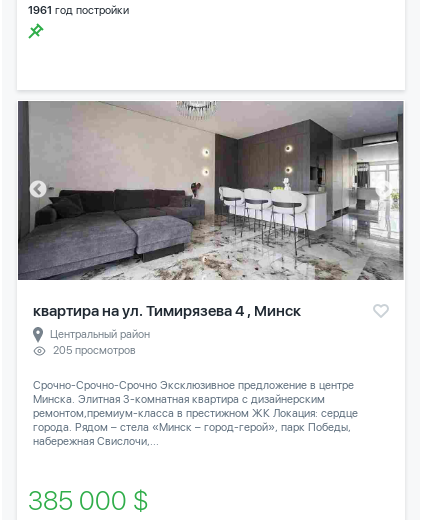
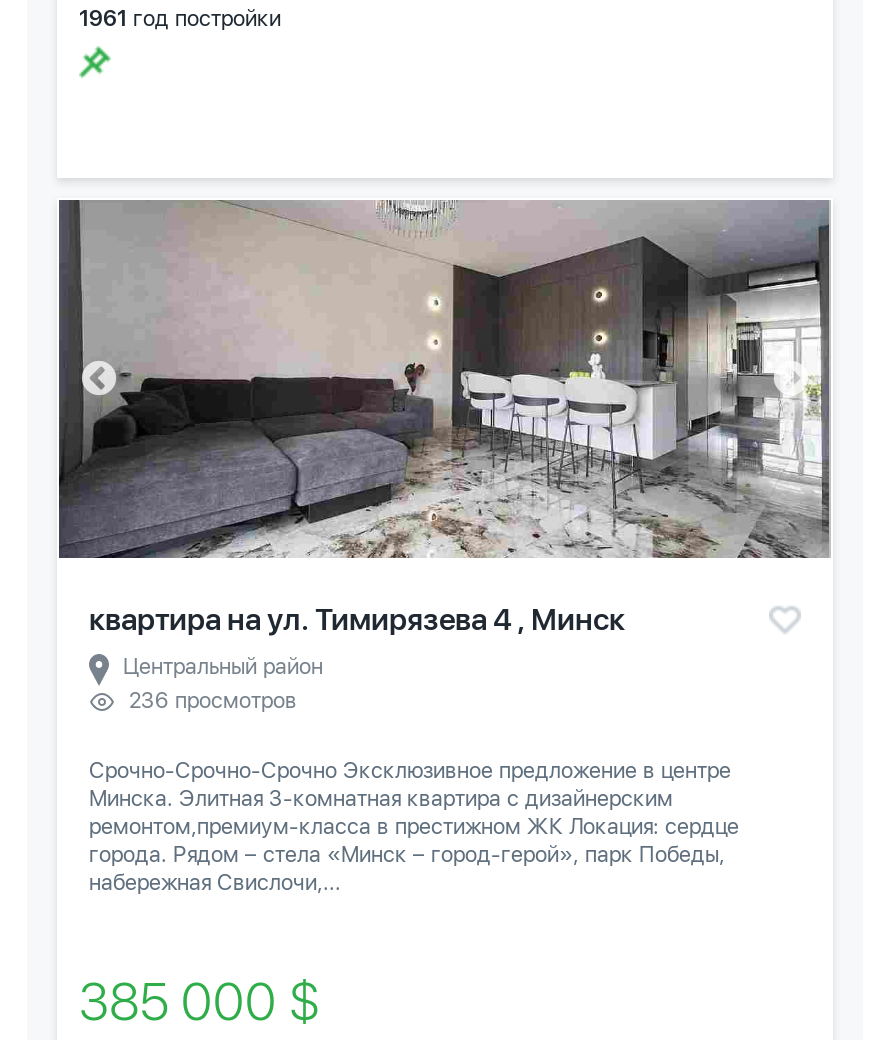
- 205 просмотров
+ 236 просмотров
